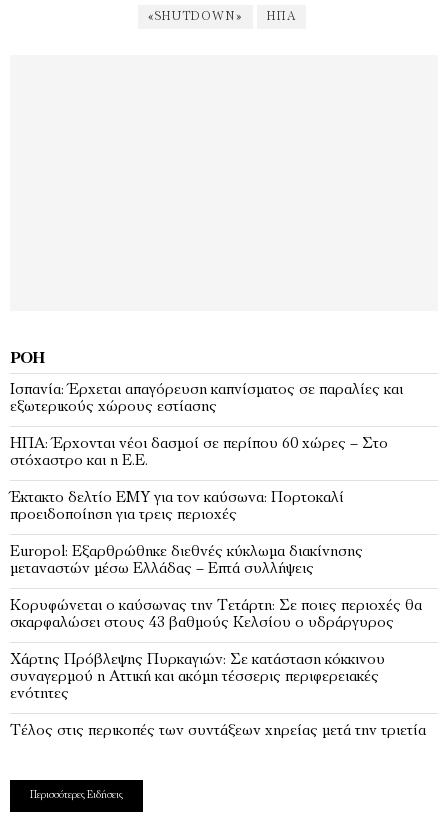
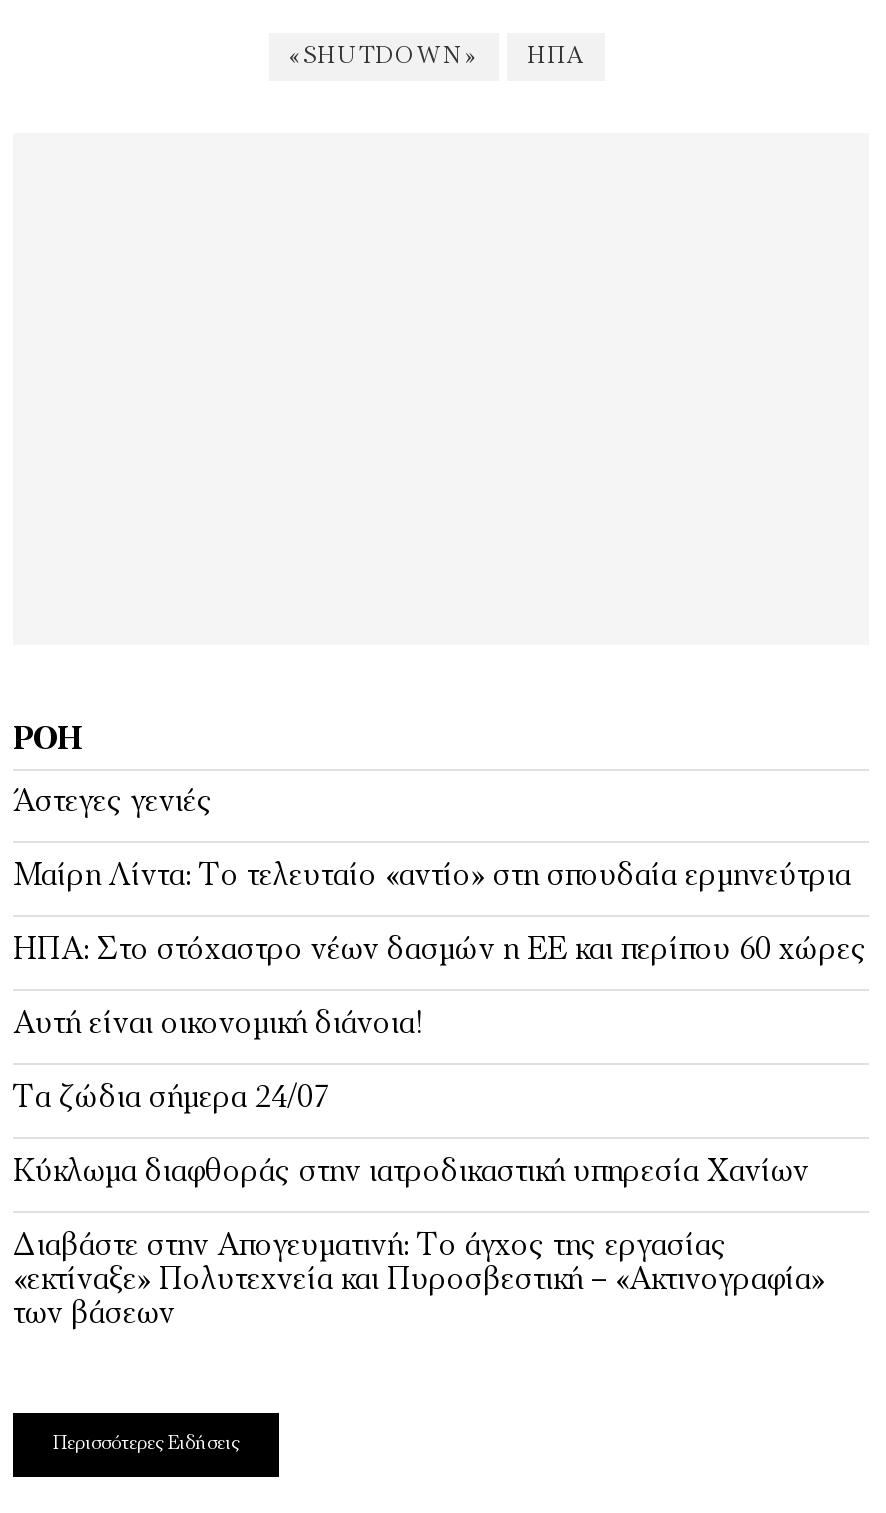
- Ισπανία: Έρχεται απαγόρευση καπνίσματος σε παραλίες και
- εξωτερικούς χώρους εστίασης
+ Άστεγες γενιές

- ΗΠΑ: Έρχονται νέοι δασμοί σε περίπου 60 χώρες – Στο
- στόχαστρο και η Ε.Ε.
+ Μαίρη Λίντα: Το τελευταίο «αντίο» στη σπουδαία ερμηνεύτρια

- Έκτακτο δελτίο ΕΜΥ για τον καύσωνα: Πορτοκαλί
- προειδοποίηση για τρεις περιοχές
+ ΗΠΑ: Στο στόχαστρο νέων δασμών η ΕΕ και περίπου 60 χώρες

- Europol: Εξαρθρώθηκε διεθνές κύκλωμα διακίνησης
- μεταναστών μέσω Ελλάδας – Επτά συλλήψεις
+ Αυτή είναι οικονομική διάνοια!

- Κορυφώνεται ο καύσωνας την Τετάρτη: Σε ποιες περιοχές θα
- σκαρφαλώσει στους 43 βαθμούς Κελσίου ο υδράργυρος
+ Τα ζώδια σήμερα 24/07

- Χάρτης Πρόβλεψης Πυρκαγιών: Σε κατάσταση κόκκινου
- συναγερμού η Αττική και ακόμη τέσσερις περιφερειακές
- ενότητες
+ Κύκλωμα διαφθοράς στην ιατροδικαστική υπηρεσία Χανίων

- Τέλος στις περικοπές των συντάξεων χηρείας μετά την τριετία
+ Διαβάστε στην Απογευματινή: Το άγχος της εργασίας
+ «εκτίναξε» Πολυτεχνεία και Πυροσβεστική – «Ακτινογραφία»
+ των βάσεων
